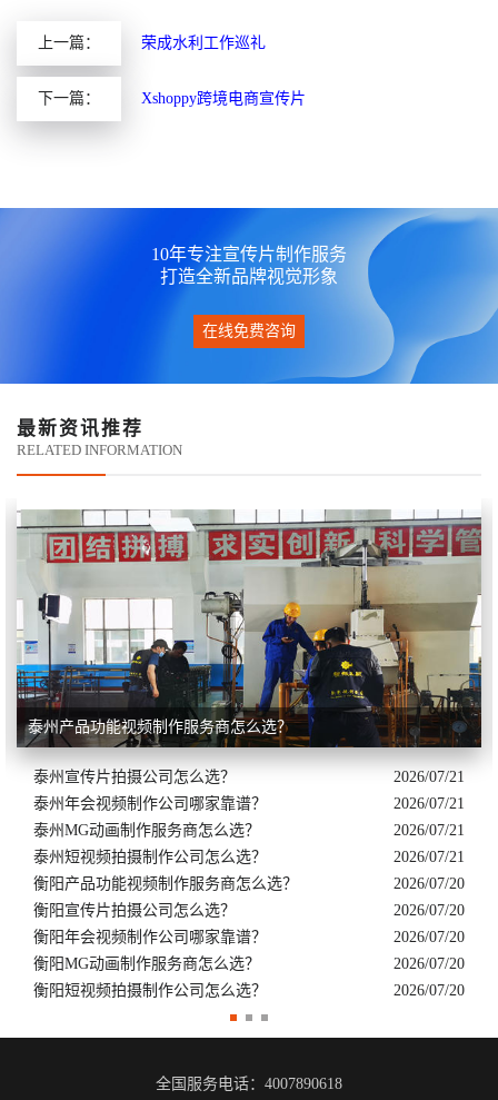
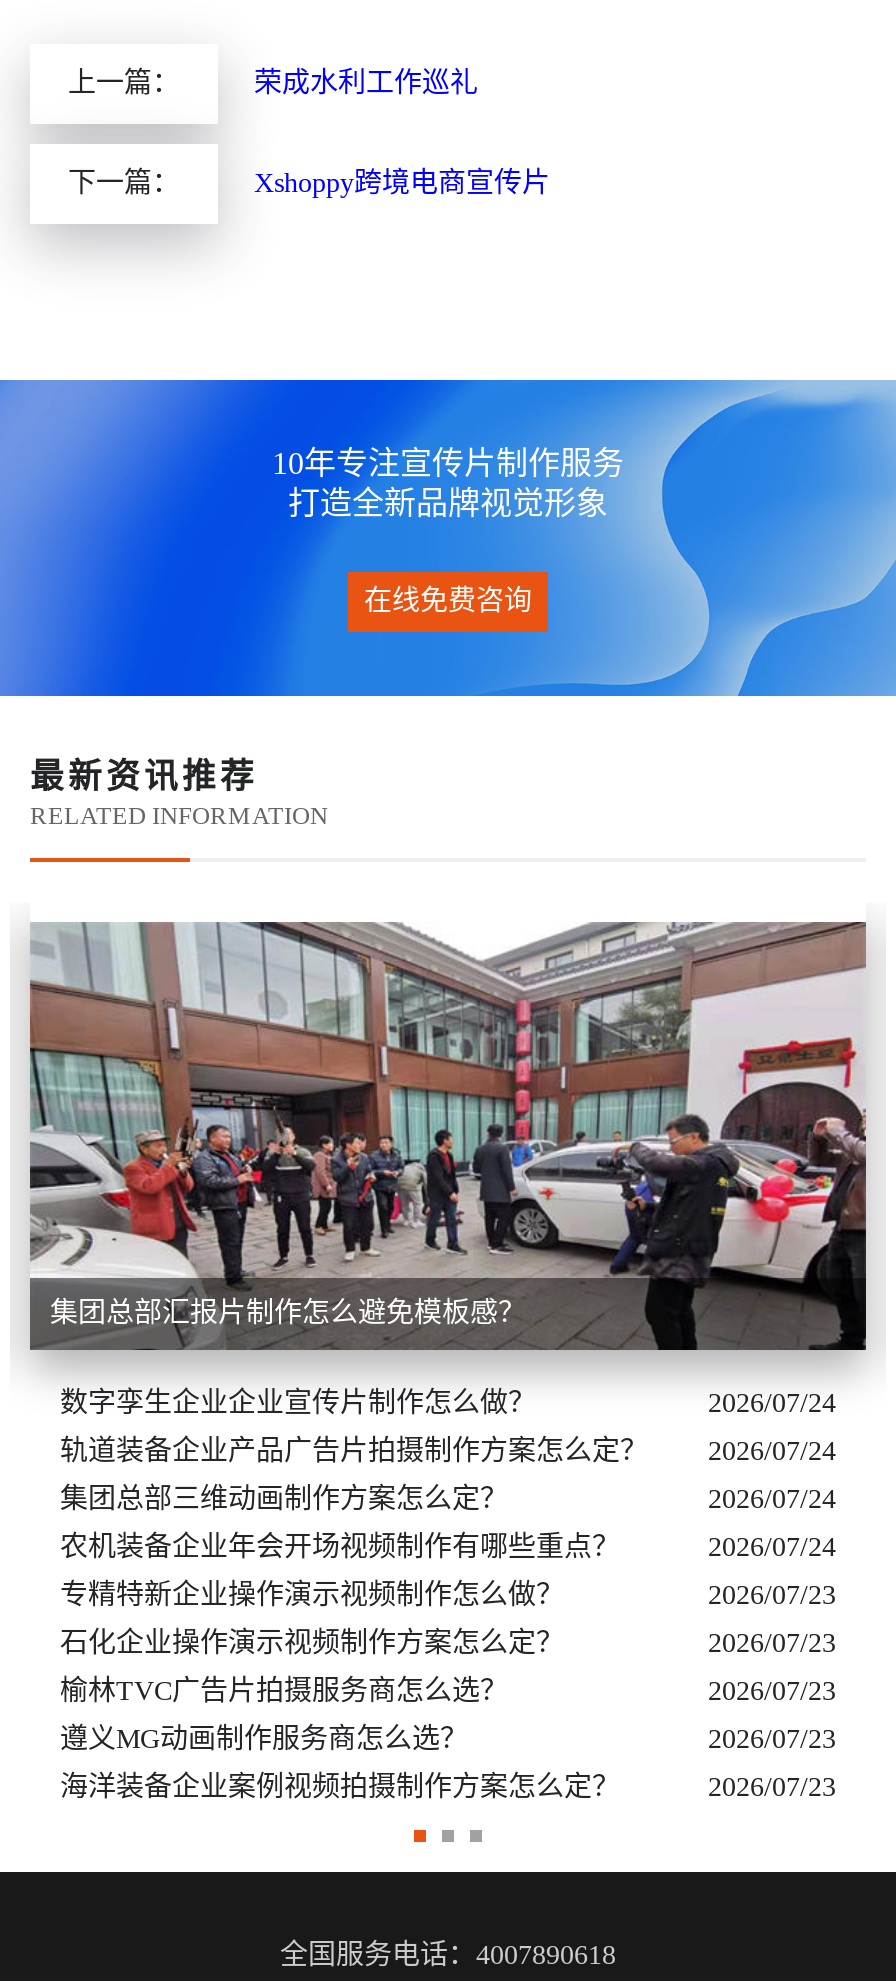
- [image]
- 泰州产品功能视频制作服务商怎么选？
+ [image]
+ 集团总部汇报片制作怎么避免模板感？

- 2026/07/21
- 泰州宣传片拍摄公司怎么选？
+ 2026/07/24
+ 数字孪生企业企业宣传片制作怎么做？

- 2026/07/21
- 泰州年会视频制作公司哪家靠谱？
+ 2026/07/24
+ 轨道装备企业产品广告片拍摄制作方案怎么定？

- 2026/07/21
- 泰州MG动画制作服务商怎么选？
+ 2026/07/24
+ 集团总部三维动画制作方案怎么定？

- 2026/07/21
- 泰州短视频拍摄制作公司怎么选？
+ 2026/07/24
+ 农机装备企业年会开场视频制作有哪些重点？

- 2026/07/20
- 衡阳产品功能视频制作服务商怎么选？
+ 2026/07/23
+ 专精特新企业操作演示视频制作怎么做？

- 2026/07/20
- 衡阳宣传片拍摄公司怎么选？
+ 2026/07/23
+ 石化企业操作演示视频制作方案怎么定？

- 2026/07/20
- 衡阳年会视频制作公司哪家靠谱？
+ 2026/07/23
+ 榆林TVC广告片拍摄服务商怎么选？

- 2026/07/20
- 衡阳MG动画制作服务商怎么选？
+ 2026/07/23
+ 遵义MG动画制作服务商怎么选？

- 2026/07/20
- 衡阳短视频拍摄制作公司怎么选？
+ 2026/07/23
+ 海洋装备企业案例视频拍摄制作方案怎么定？
